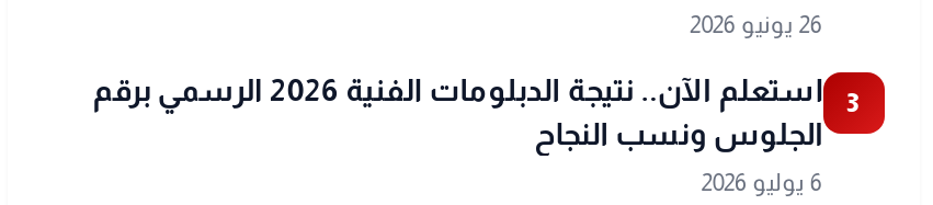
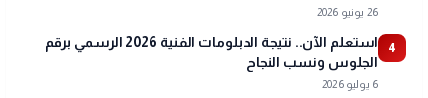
- 3
+ 4
